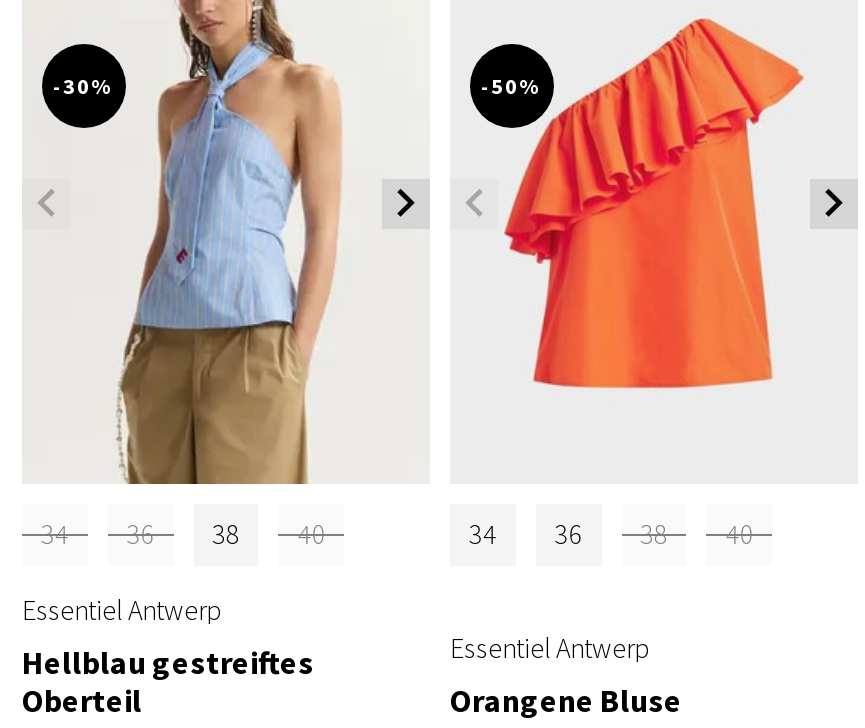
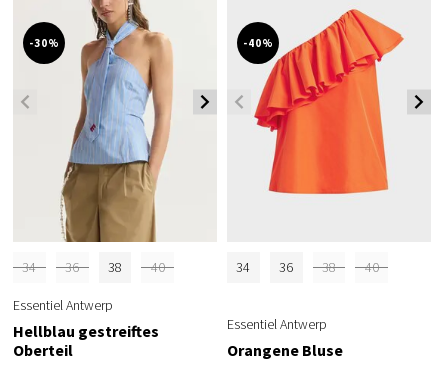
- -50%
+ -40%
